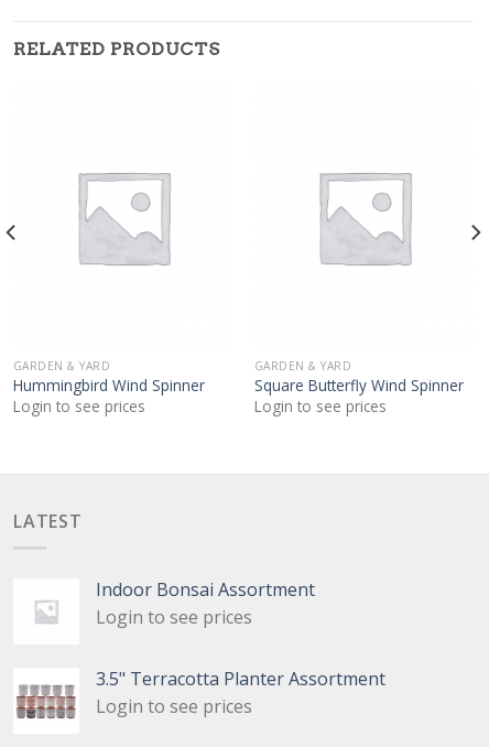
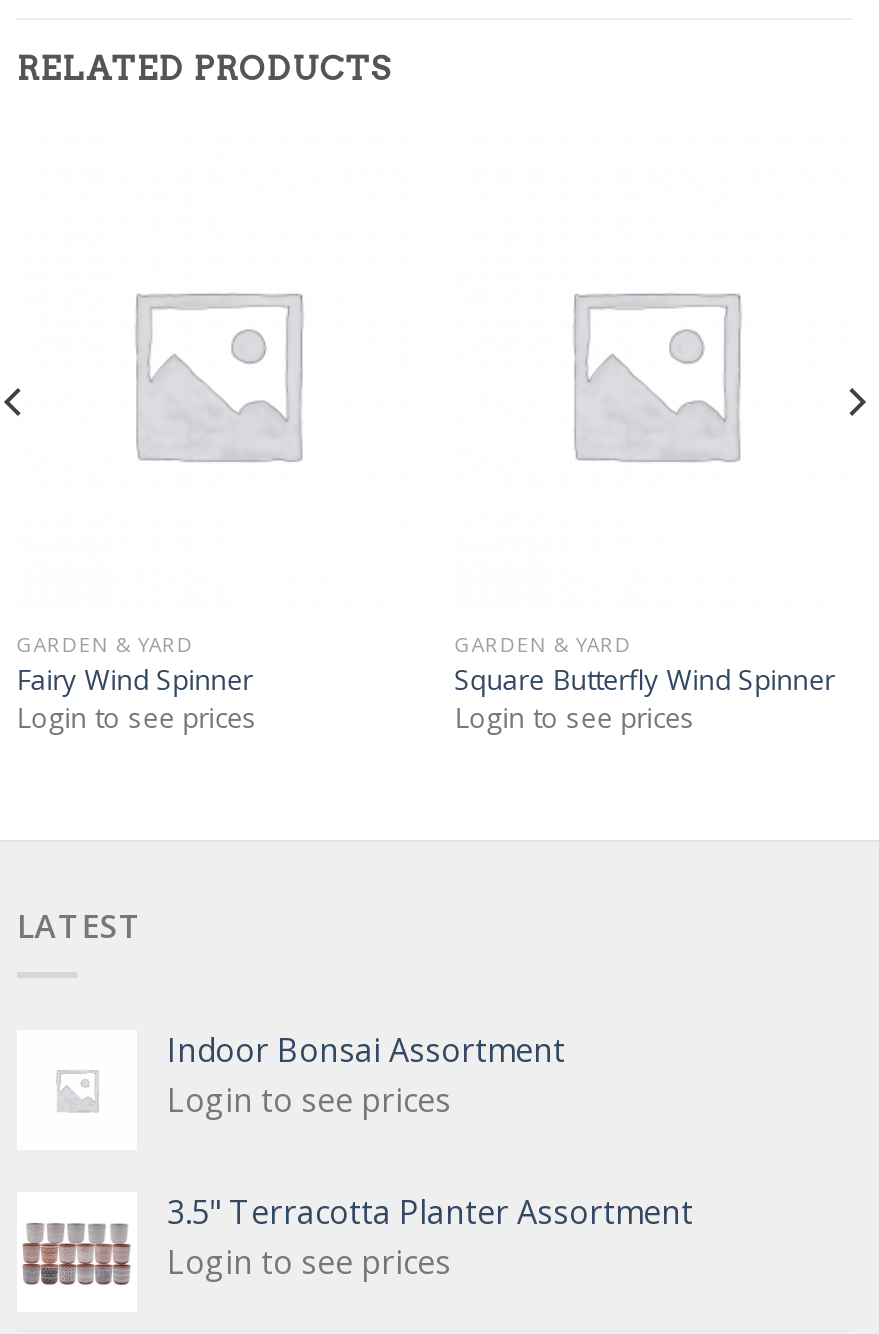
- Hummingbird Wind Spinner
+ Fairy Wind Spinner
